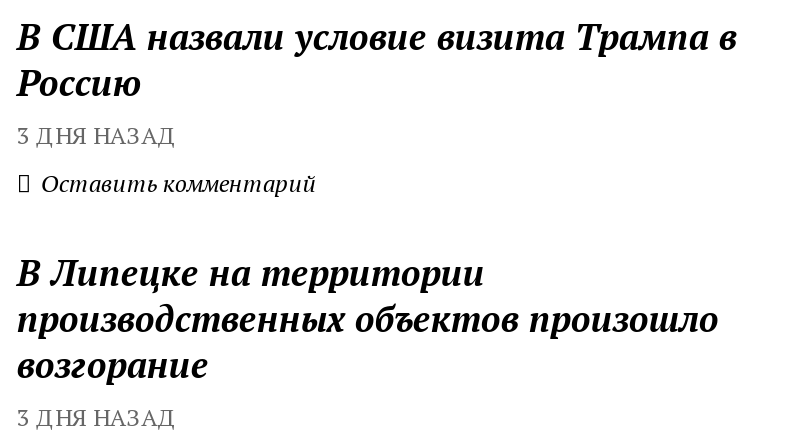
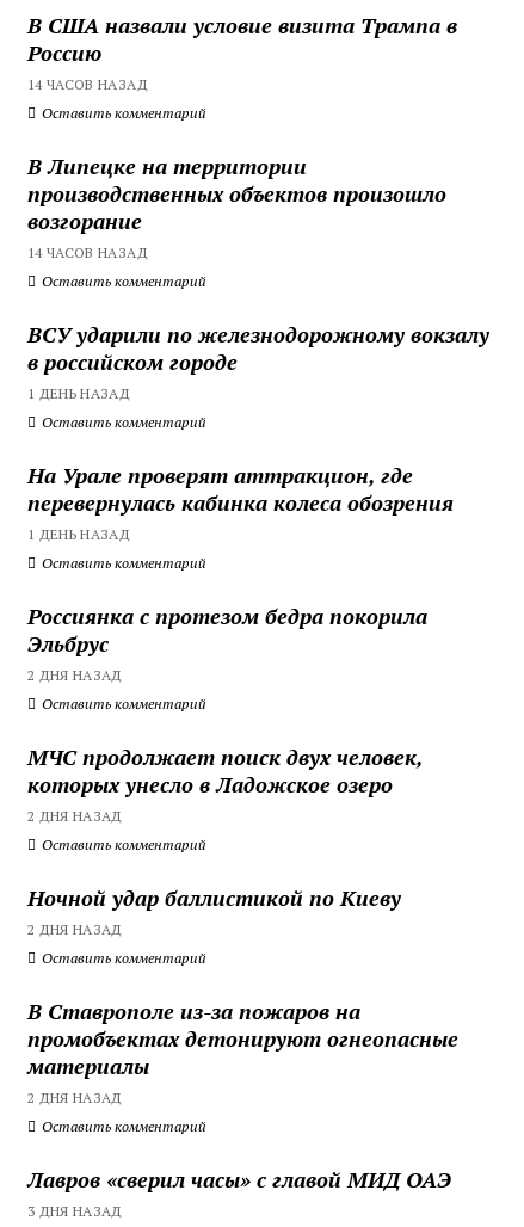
- 3 ДНЯ НАЗАД
+ 14 ЧАСОВ НАЗАД

+ 14 ЧАСОВ НАЗАД
+ Оставить комментарий
+ ВСУ ударили по железнодорожному вокзалу
+ в российском городе
+ 1 ДЕНЬ НАЗАД
+ Оставить комментарий
+ На Урале проверят аттракцион, где
+ перевернулась кабинка колеса обозрения
+ 1 ДЕНЬ НАЗАД
+ Оставить комментарий
+ Россиянка с протезом бедра покорила
+ Эльбрус
+ 2 ДНЯ НАЗАД
+ Оставить комментарий
+ МЧС продолжает поиск двух человек,
+ которых унесло в Ладожское озеро
+ 2 ДНЯ НАЗАД
+ Оставить комментарий
+ Ночной удар баллистикой по Киеву
+ 2 ДНЯ НАЗАД
+ Оставить комментарий
+ В Ставрополе из-за пожаров на
+ промобъектах детонируют огнеопасные
+ материалы
+ 2 ДНЯ НАЗАД
+ Оставить комментарий
+ Лавров «сверил часы» с главой МИД ОАЭ
